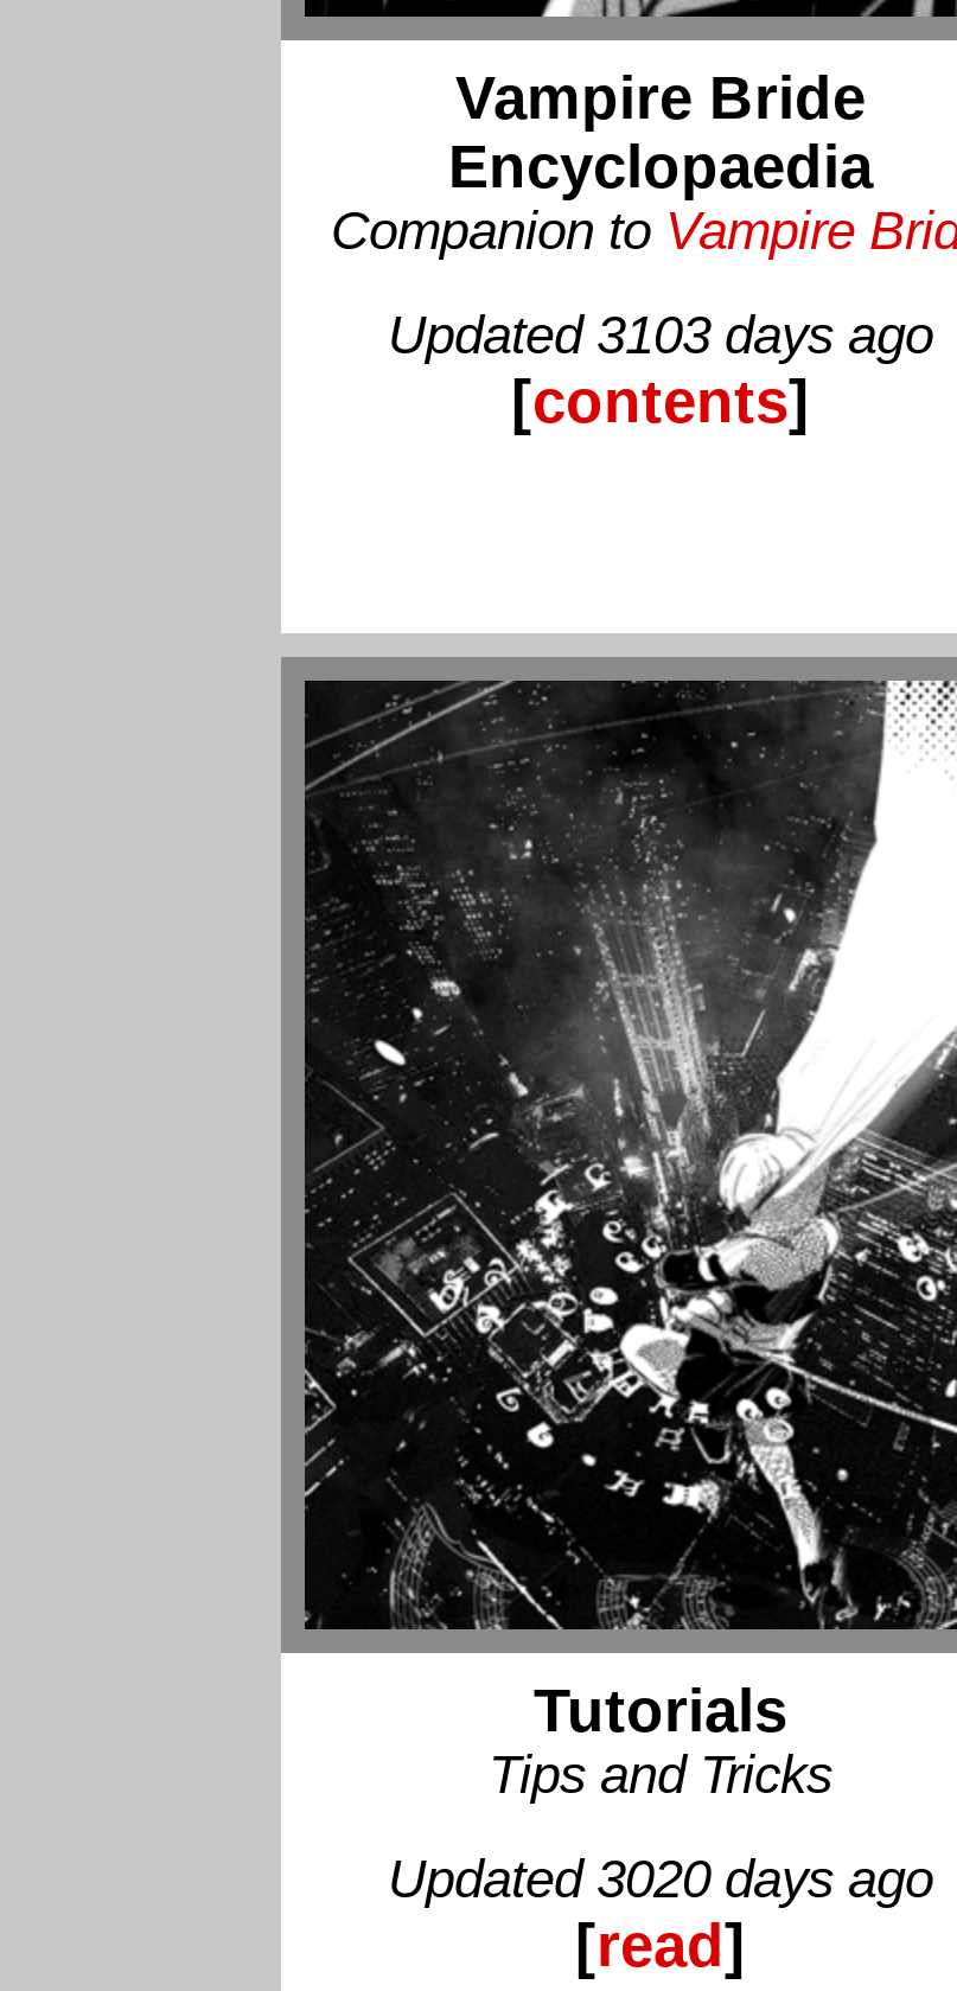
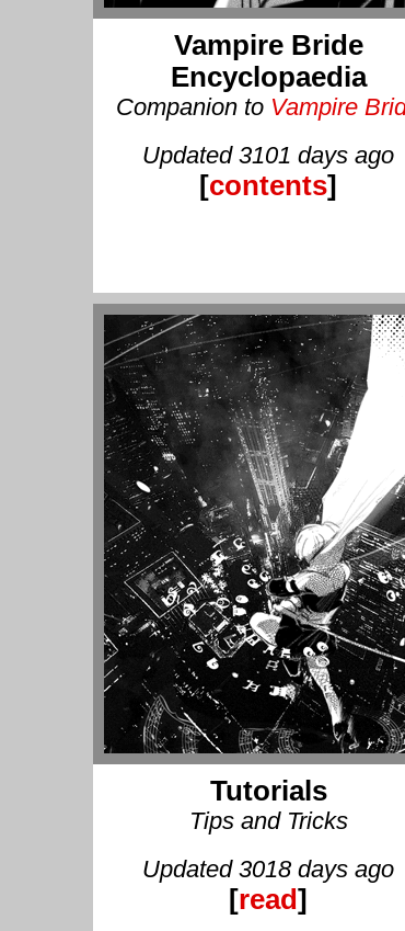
- Updated 3103 days ago
+ Updated 3101 days ago

- Updated 3020 days ago
+ Updated 3018 days ago
